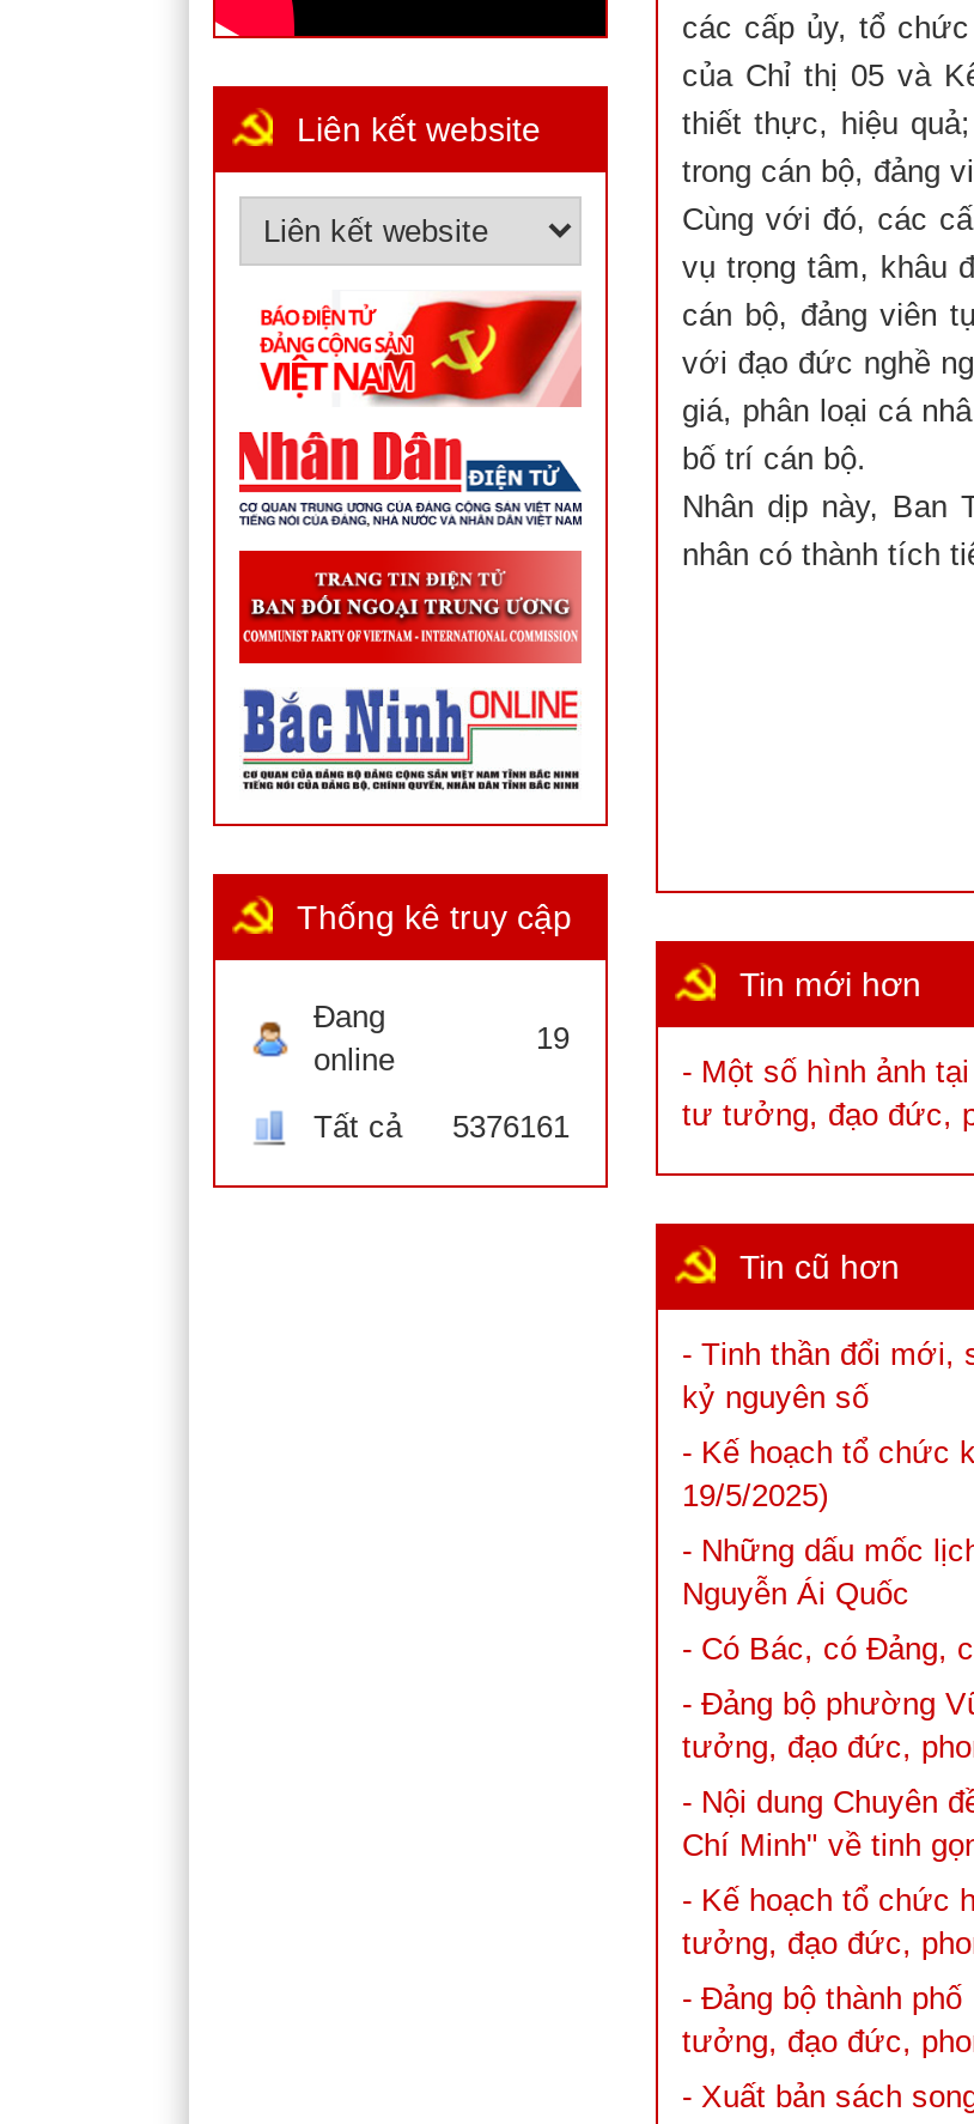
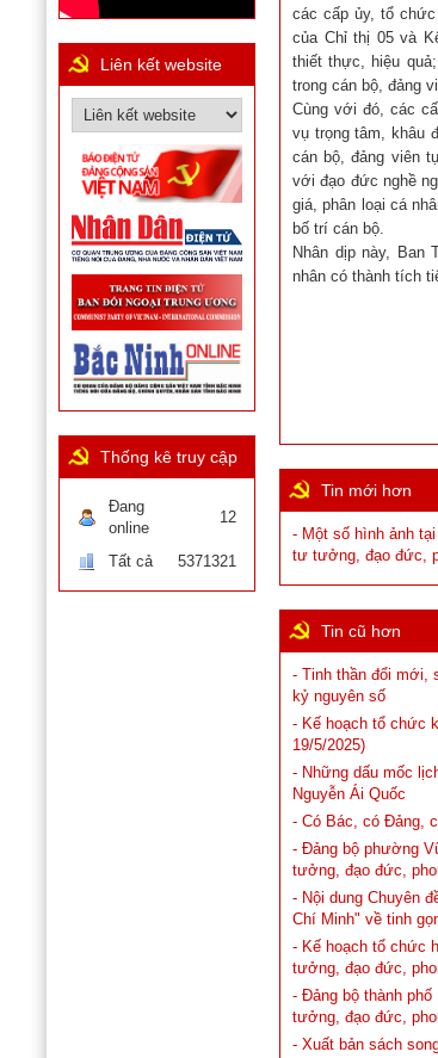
- 19
+ 12

- Tất cả 5376161
+ Tất cả 5371321
